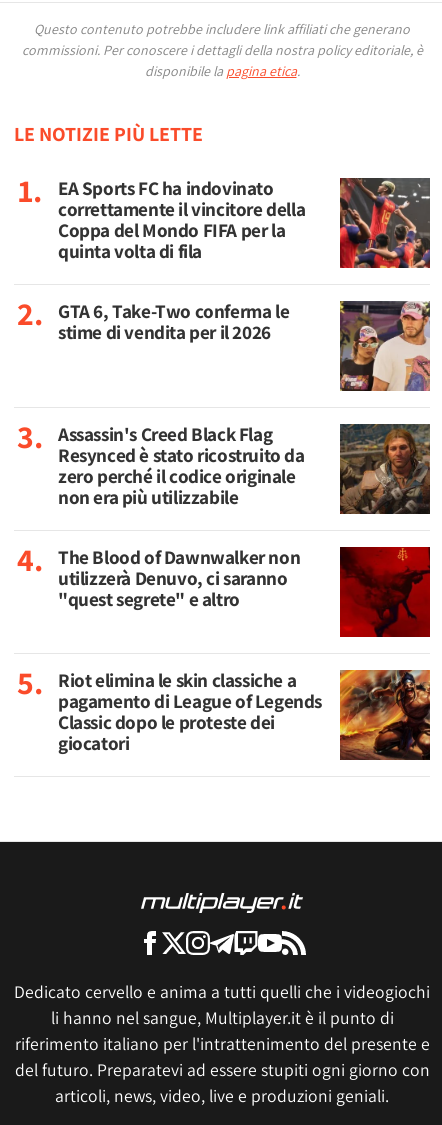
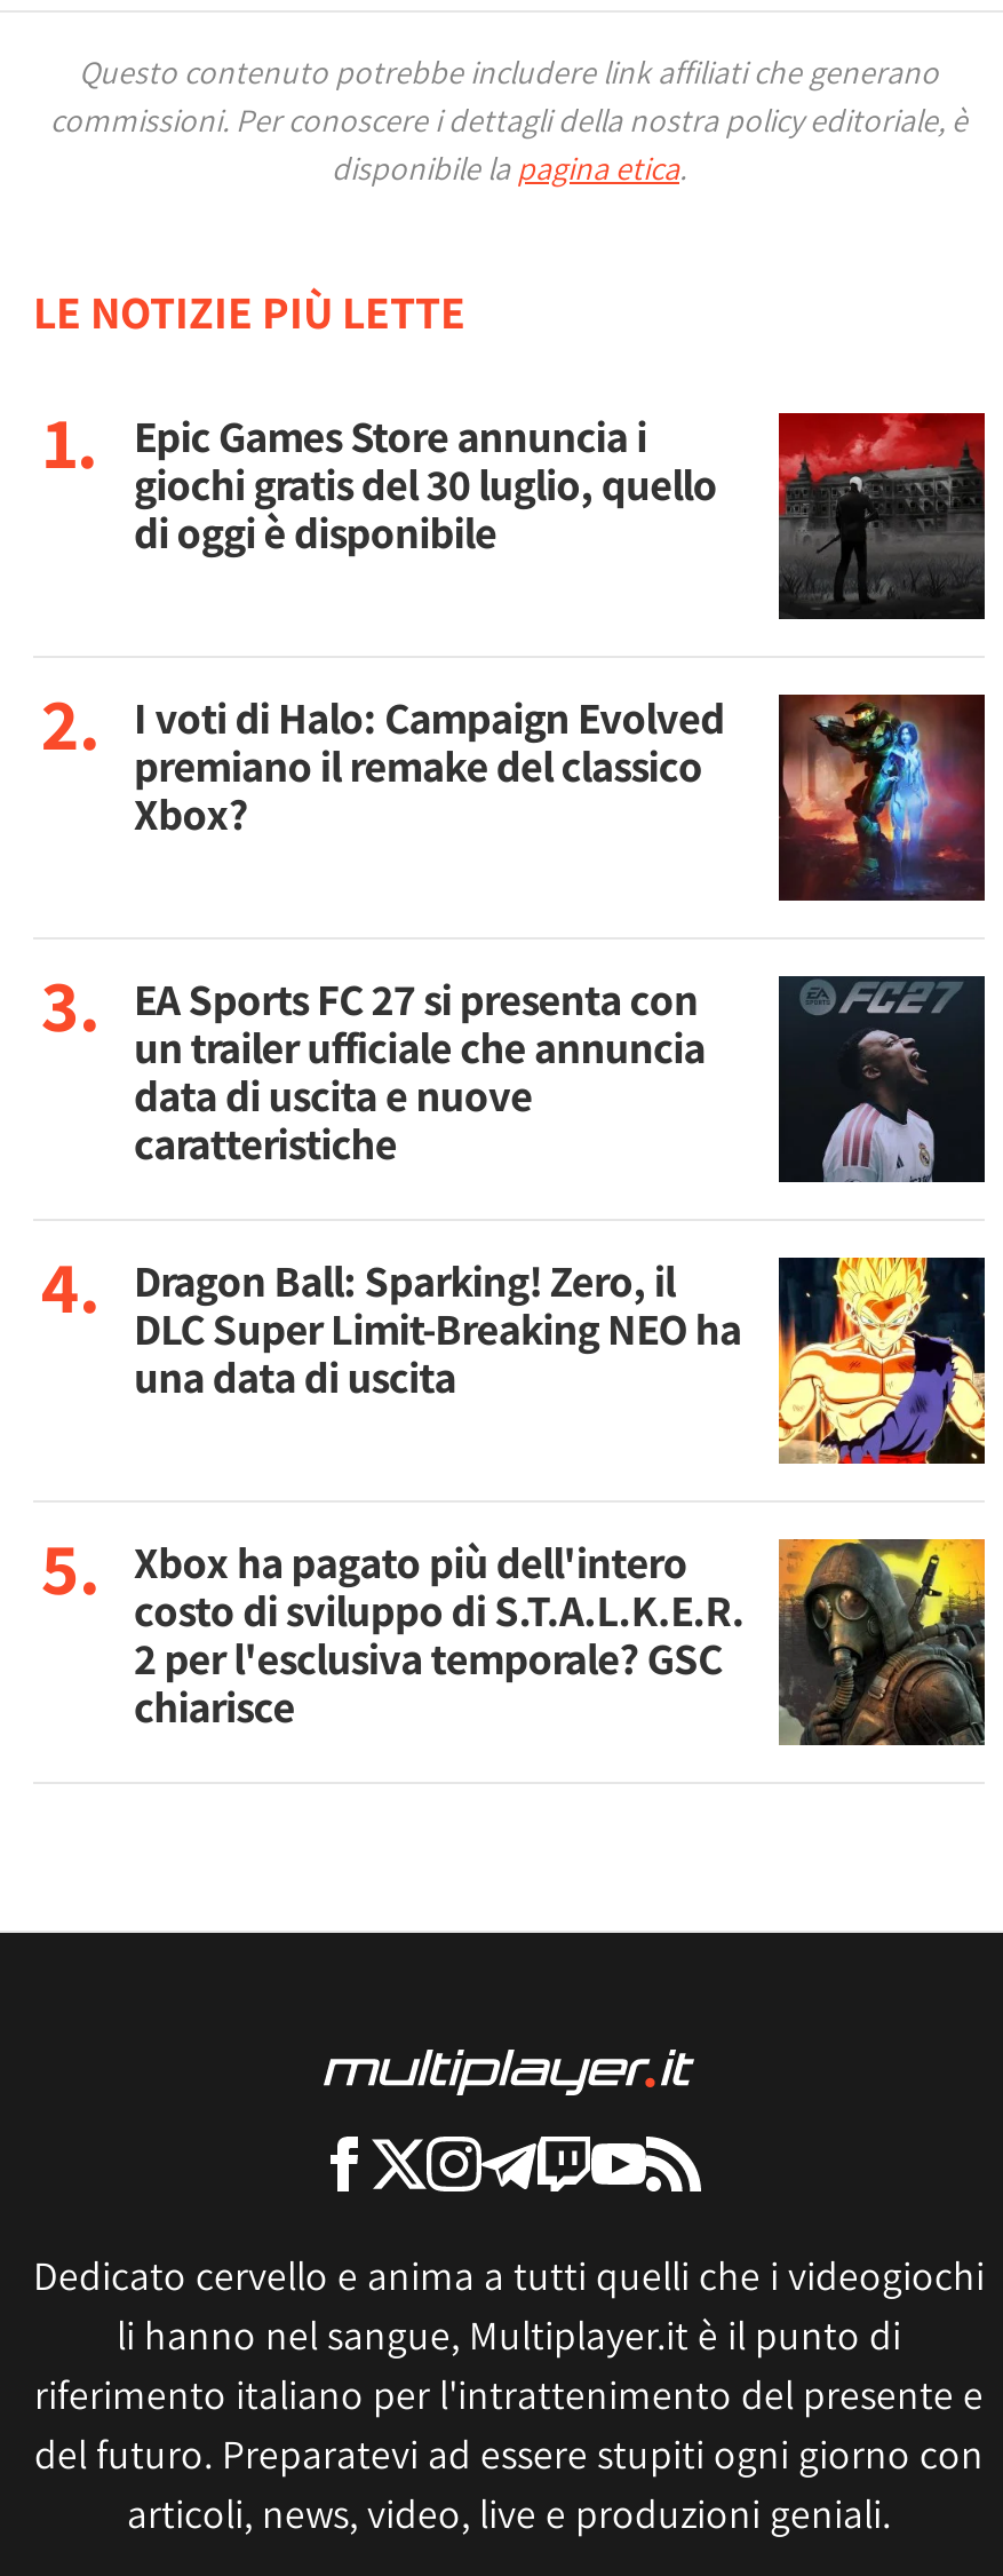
- [image]
- EA Sports FC ha indovinato
- correttamente il vincitore della
- Coppa del Mondo FIFA per la
- quinta volta di fila
+ [image]
+ Epic Games Store annuncia i
+ giochi gratis del 30 luglio, quello
+ di oggi è disponibile

- GTA 6, Take-Two conferma le
- stime di vendita per il 2026
+ I voti di Halo: Campaign Evolved
+ premiano il remake del classico
+ Xbox?

- [image]
+ [image]

- [image]
- Assassin's Creed Black Flag
- Resynced è stato ricostruito da
- zero perché il codice originale
- non era più utilizzabile
+ [image]
+ EA Sports FC 27 si presenta con
+ un trailer ufficiale che annuncia
+ data di uscita e nuove
+ caratteristiche

- [image]
- The Blood of Dawnwalker non
- utilizzerà Denuvo, ci saranno
- "quest segrete" e altro
+ [image]
+ Dragon Ball: Sparking! Zero, il
+ DLC Super Limit-Breaking NEO ha
+ una data di uscita

- [image]
- Riot elimina le skin classiche a
- pagamento di League of Legends
- Classic dopo le proteste dei
- giocatori
+ [image]
+ Xbox ha pagato più dell'intero
+ costo di sviluppo di S.T.A.L.K.E.R.
+ 2 per l'esclusiva temporale? GSC
+ chiarisce
